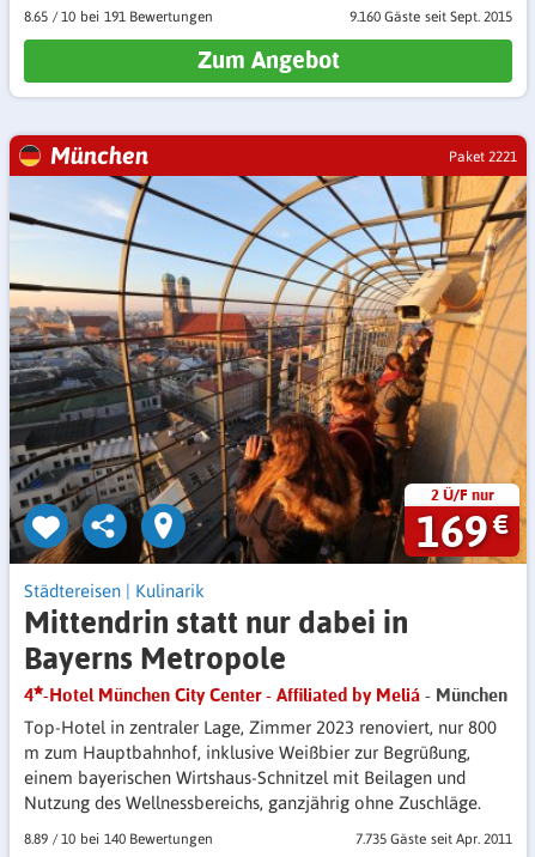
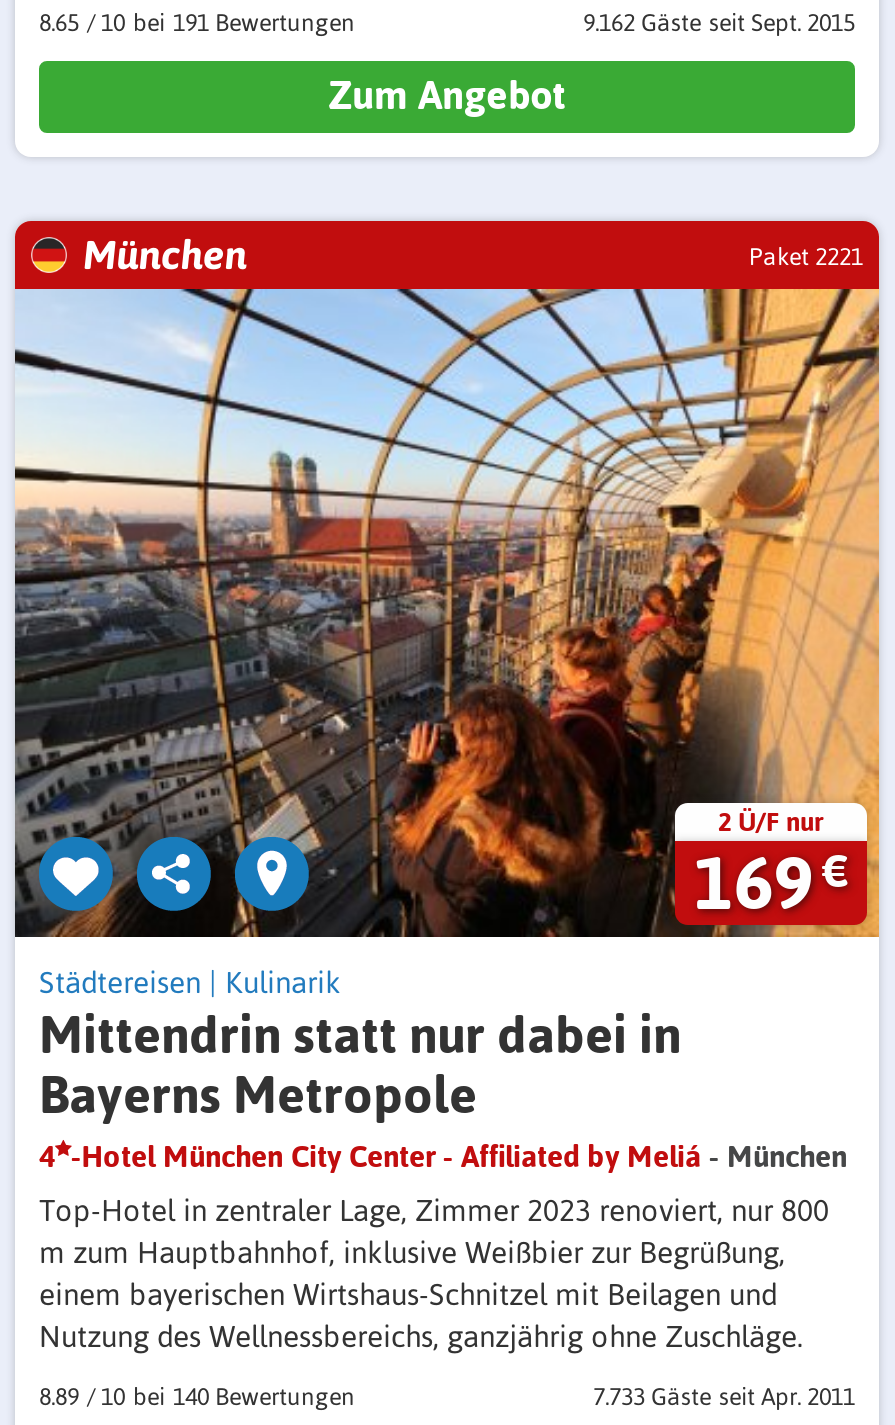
- 9.160 Gäste seit Sept. 2015
+ 9.162 Gäste seit Sept. 2015

- 7.735 Gäste seit Apr. 2011
+ 7.733 Gäste seit Apr. 2011
